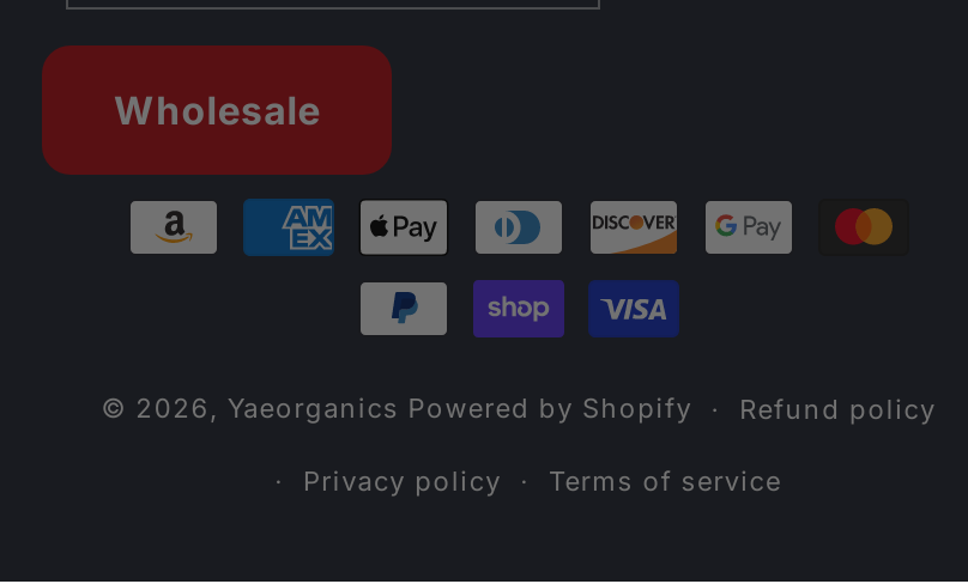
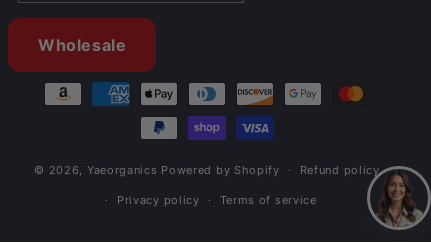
+ [image]
